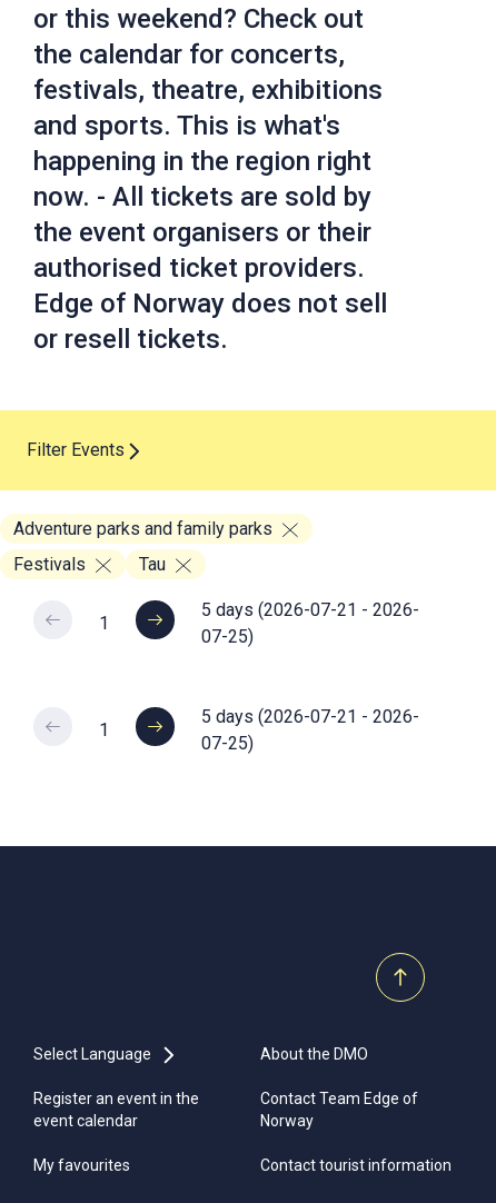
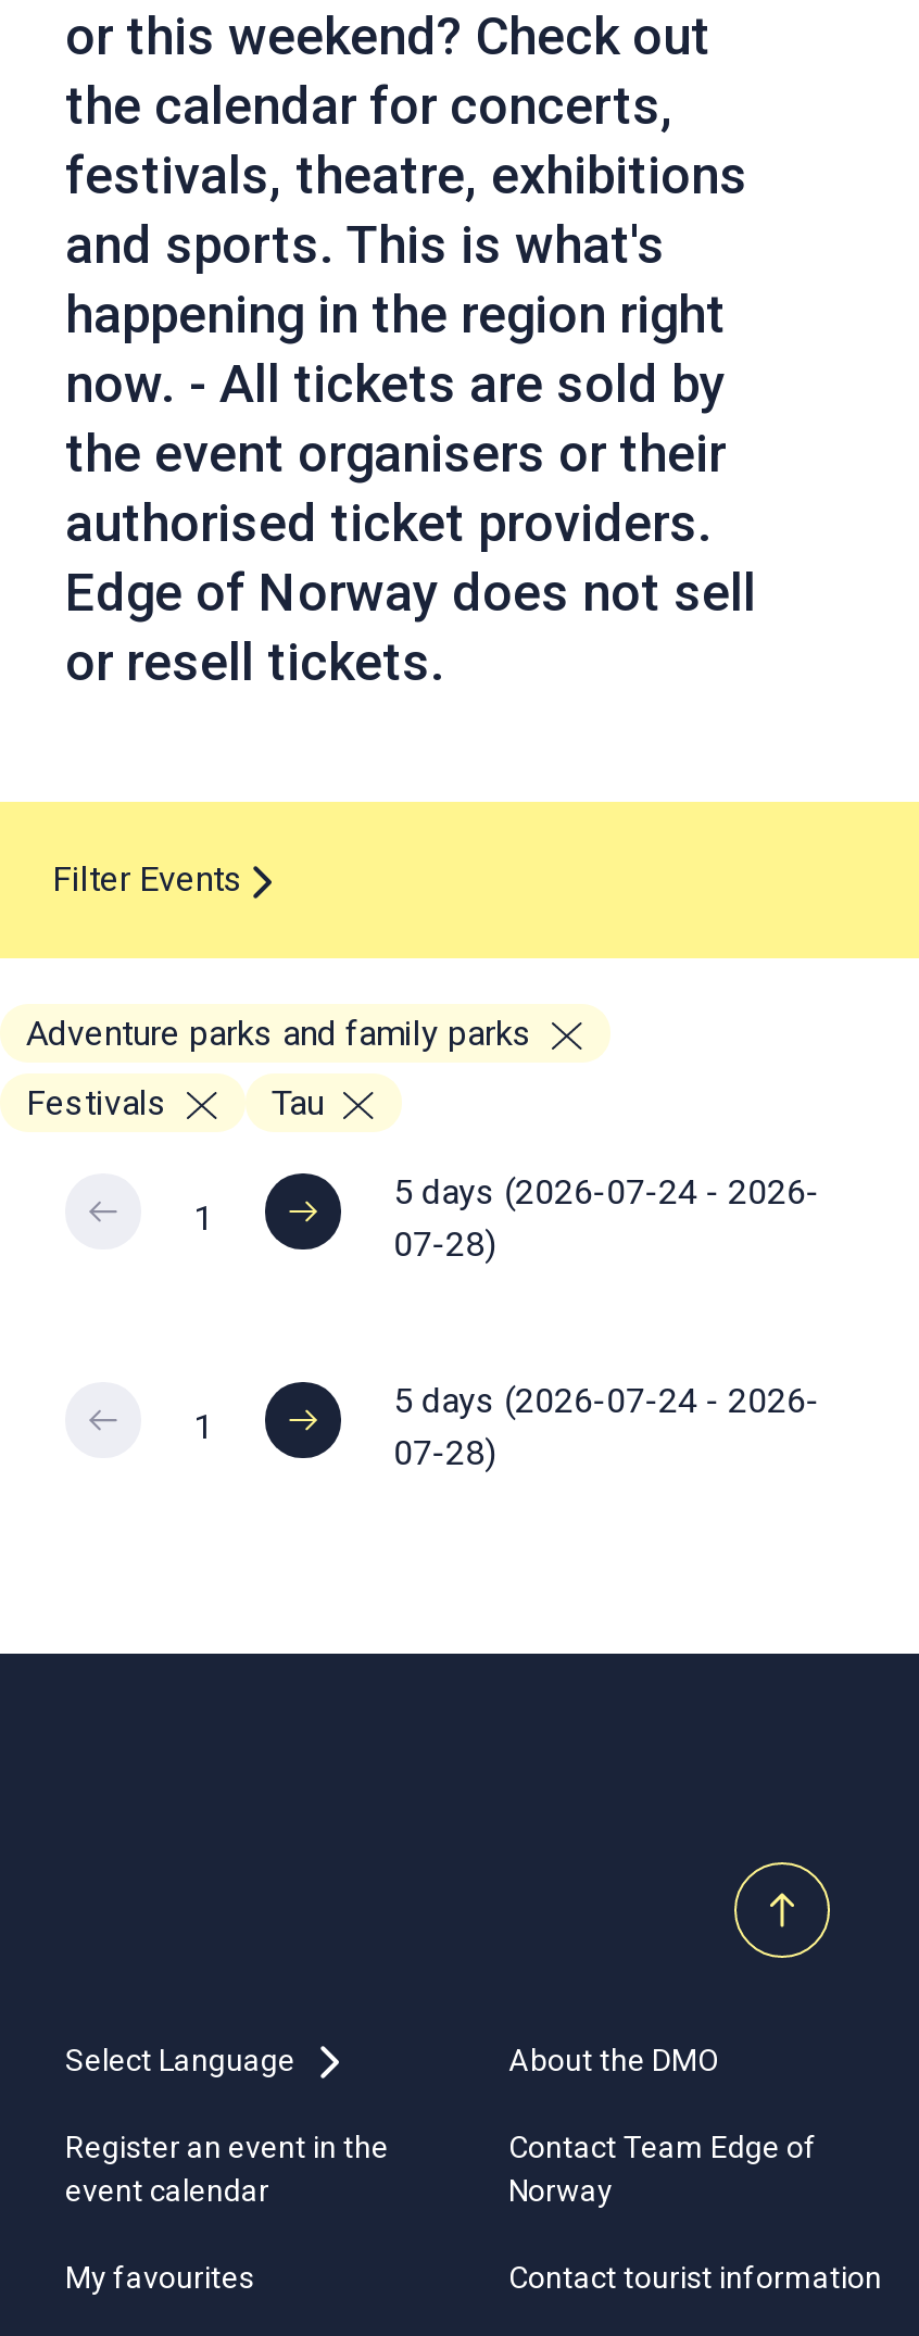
- 5 days (2026-07-21 - 2026-
+ 5 days (2026-07-24 - 2026-

- 07-25)
+ 07-28)

- 5 days (2026-07-21 - 2026-
+ 5 days (2026-07-24 - 2026-

- 07-25)
+ 07-28)
